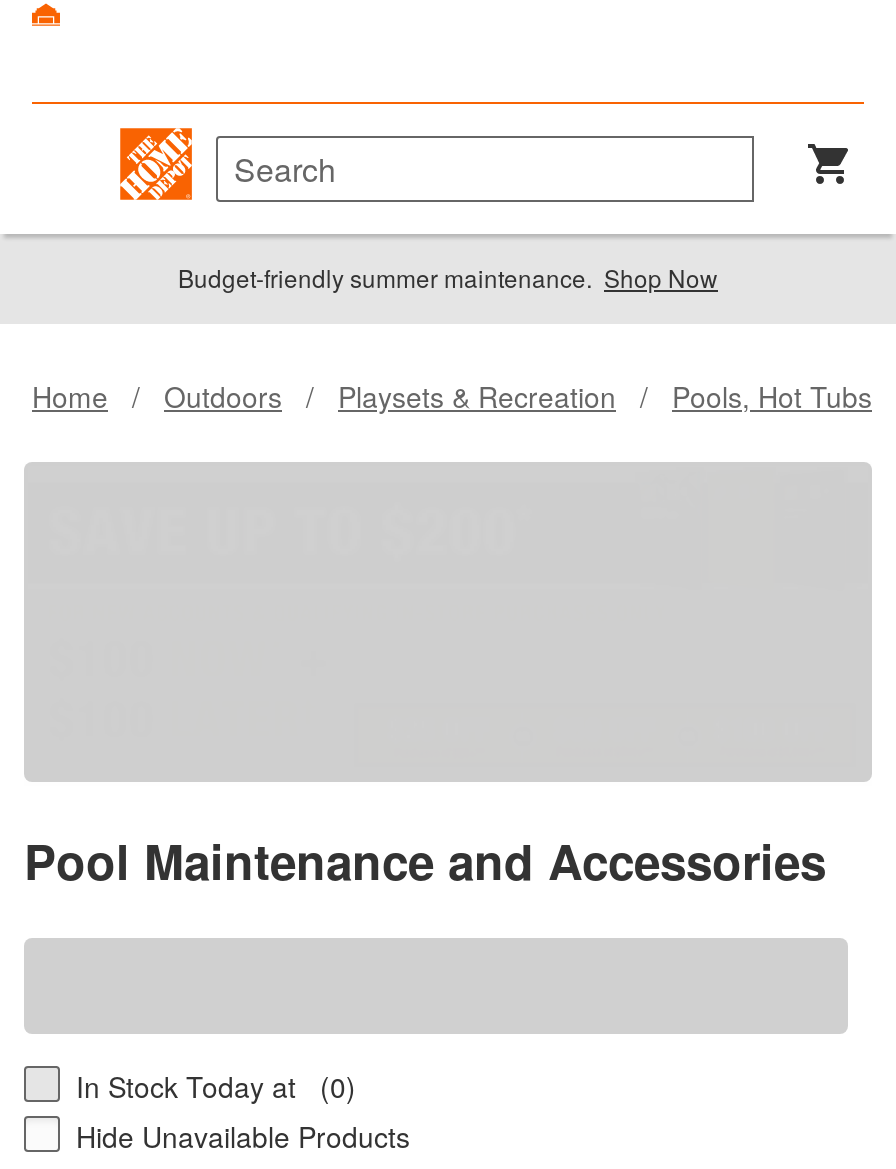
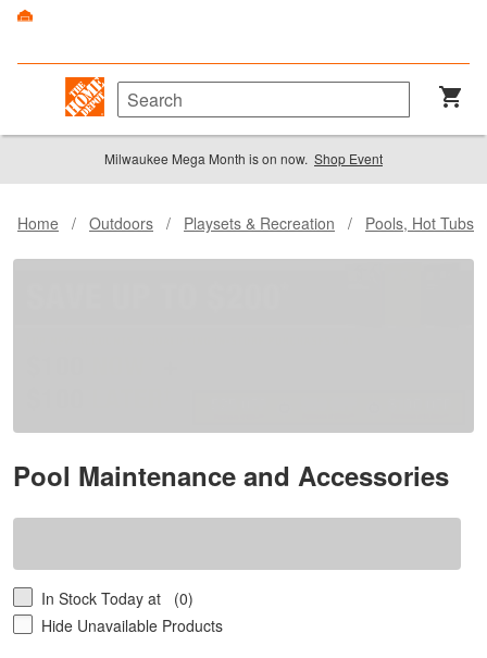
- Budget-friendly summer maintenance. Shop Now
+ Milwaukee Mega Month is on now. Shop Event
